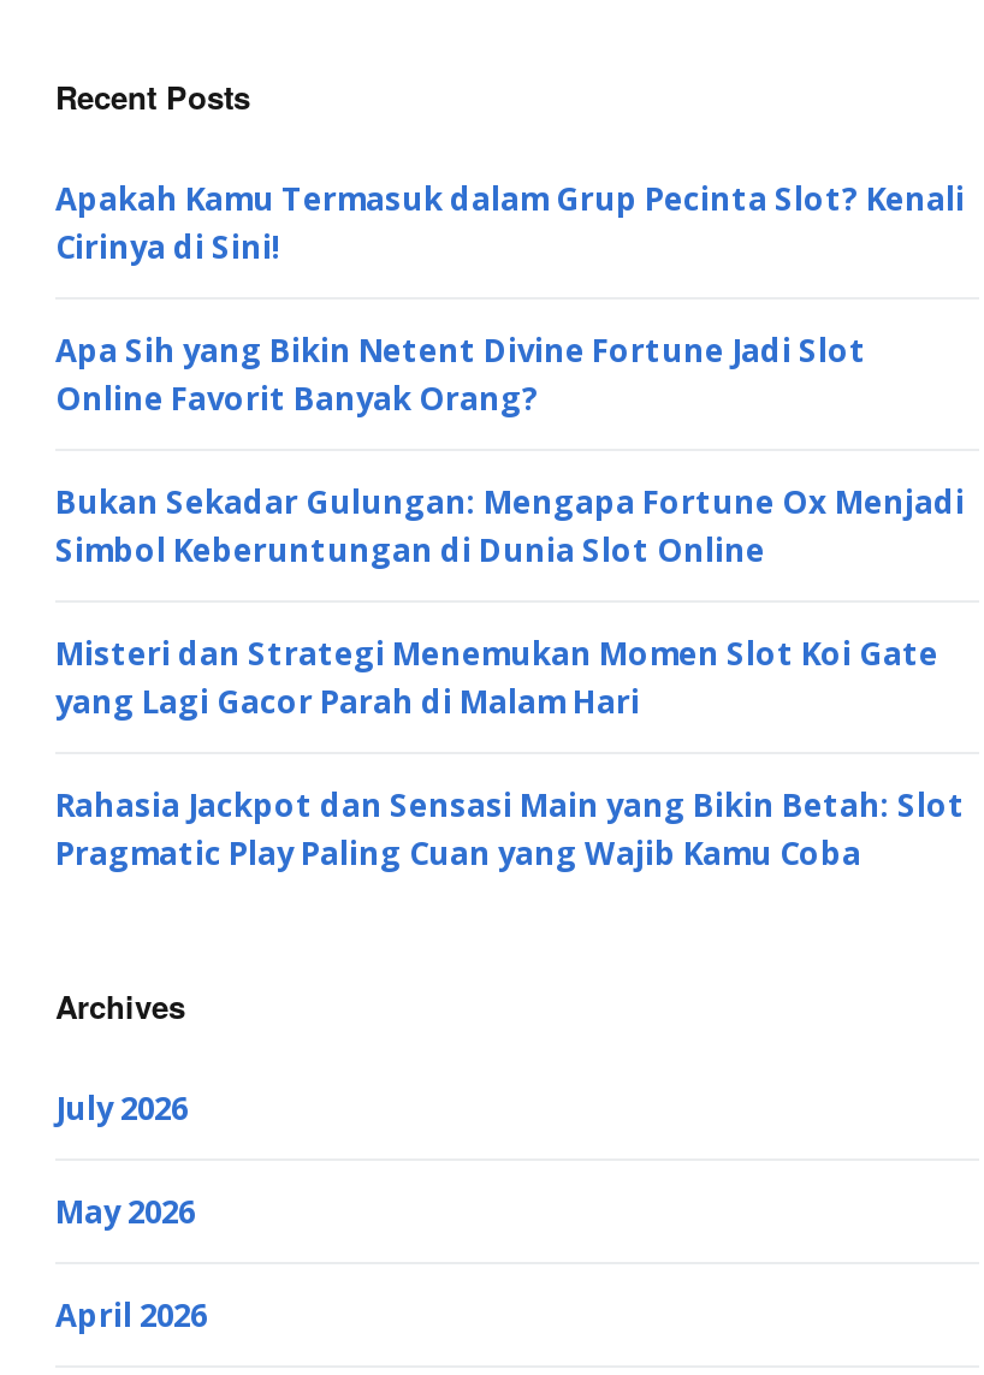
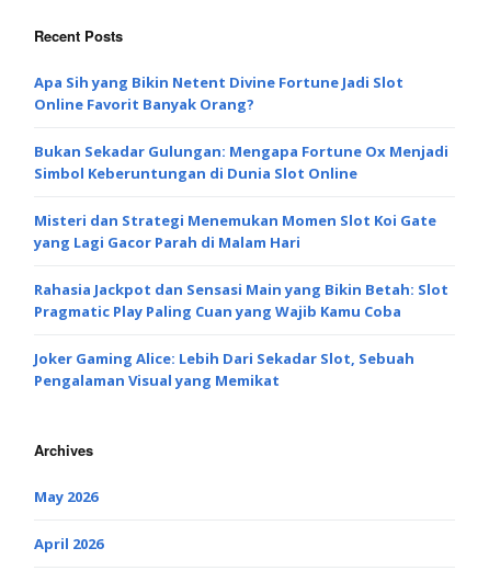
- Apakah Kamu Termasuk dalam Grup Pecinta Slot? Kenali
- Cirinya di Sini!

moved up: Apa Sih yang Bikin Netent Divine Fortune Jadi Slot | Online Favorit Banyak Orang? | Bukan Sekadar Gulungan: Mengapa Fortune Ox Menjadi | Simbol Keberuntungan di Dunia Slot Online | Misteri dan Strategi Menemukan Momen Slot Koi Gate | yang Lagi Gacor Parah di Malam Hari | Rahasia Jackpot dan Sensasi Main yang Bikin Betah: Slot | Pragmatic Play Paling Cuan yang Wajib Kamu Coba

+ Joker Gaming Alice: Lebih Dari Sekadar Slot, Sebuah
+ Pengalaman Visual yang Memikat

- July 2026
